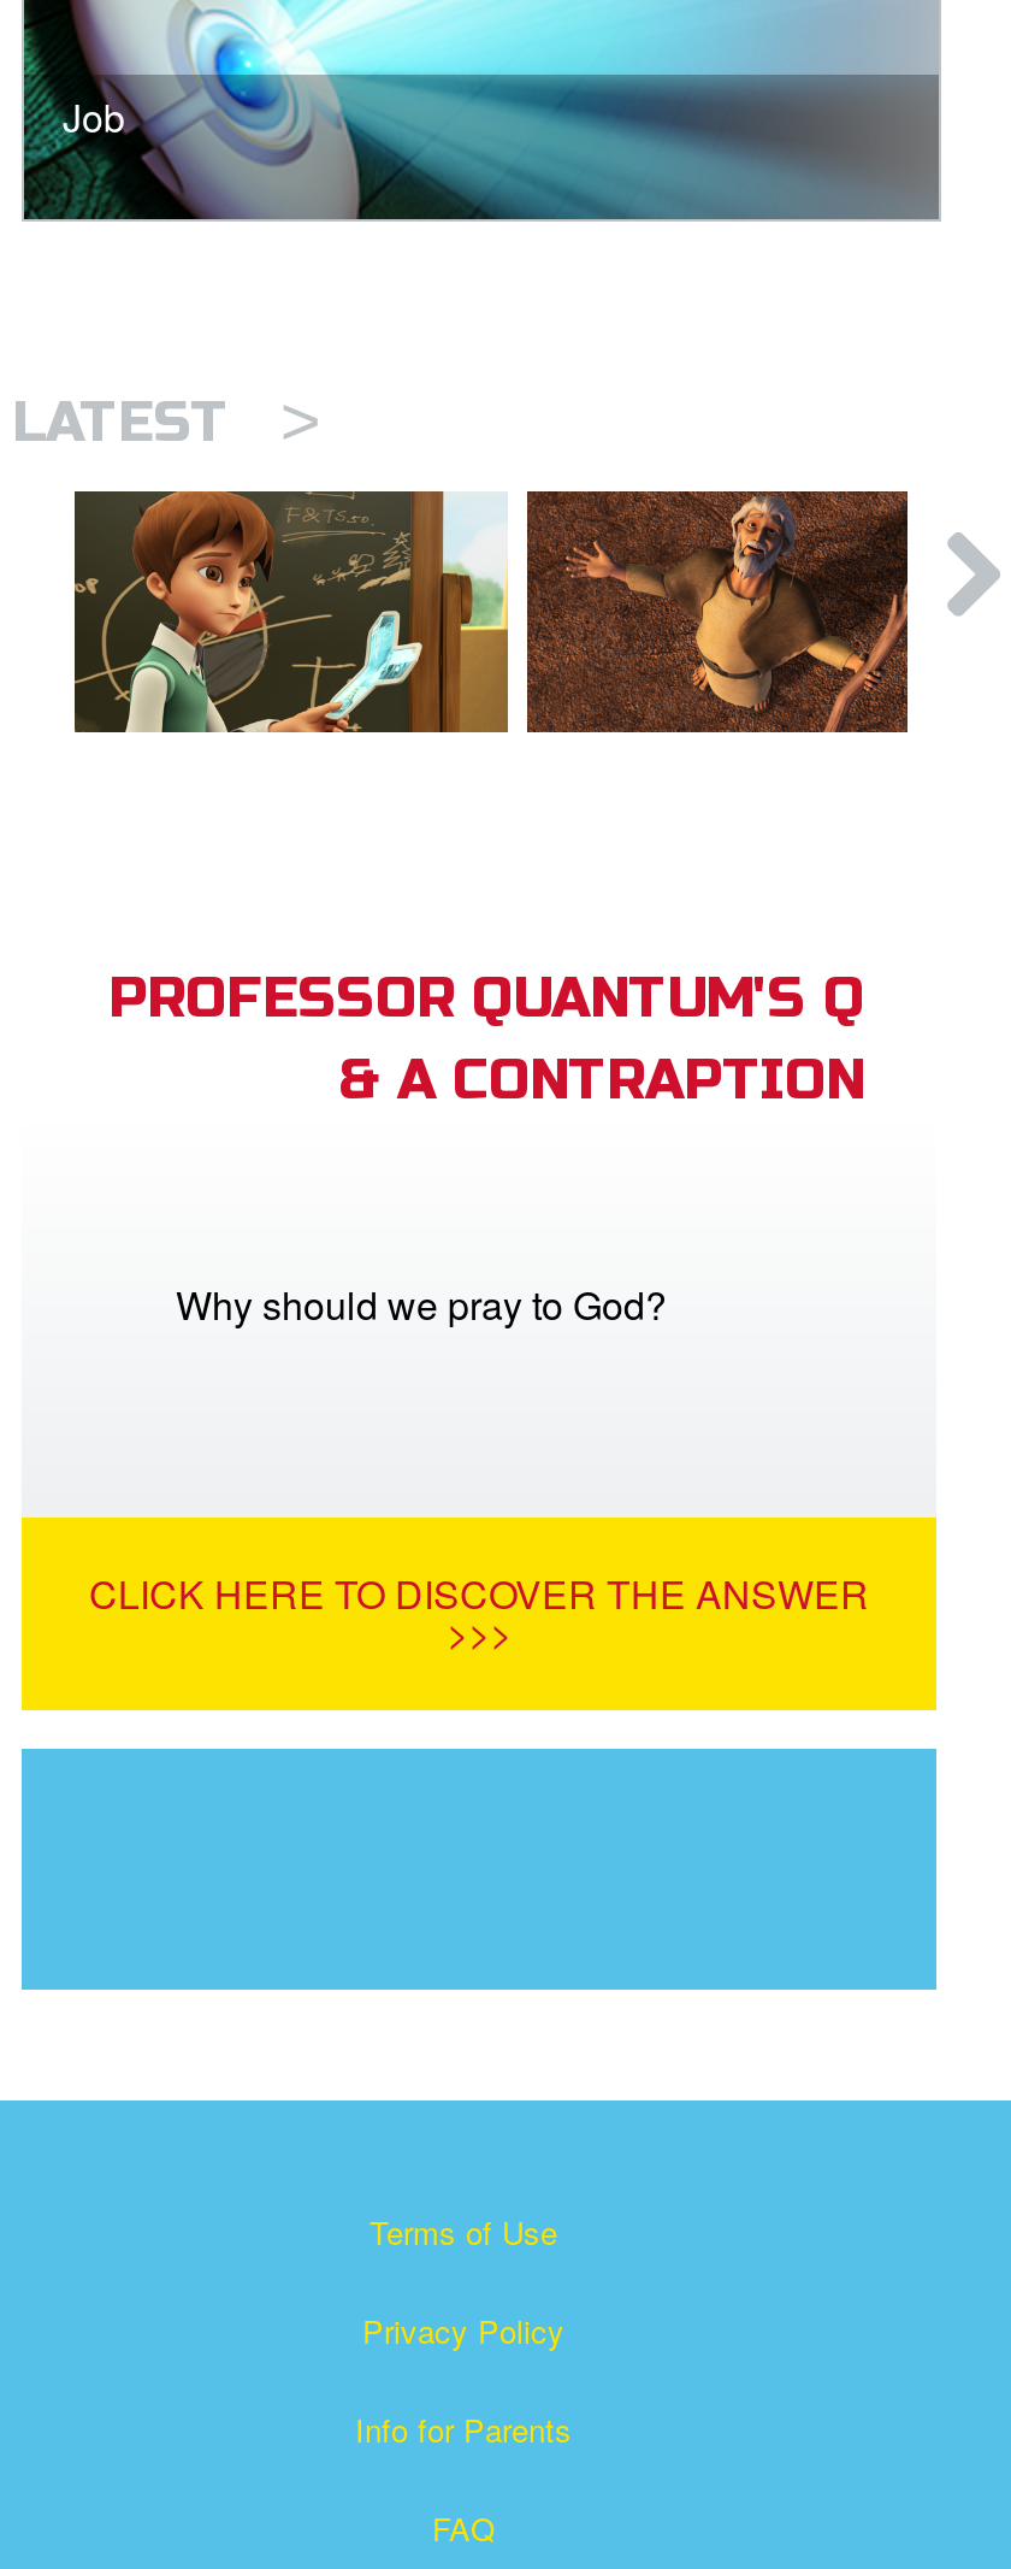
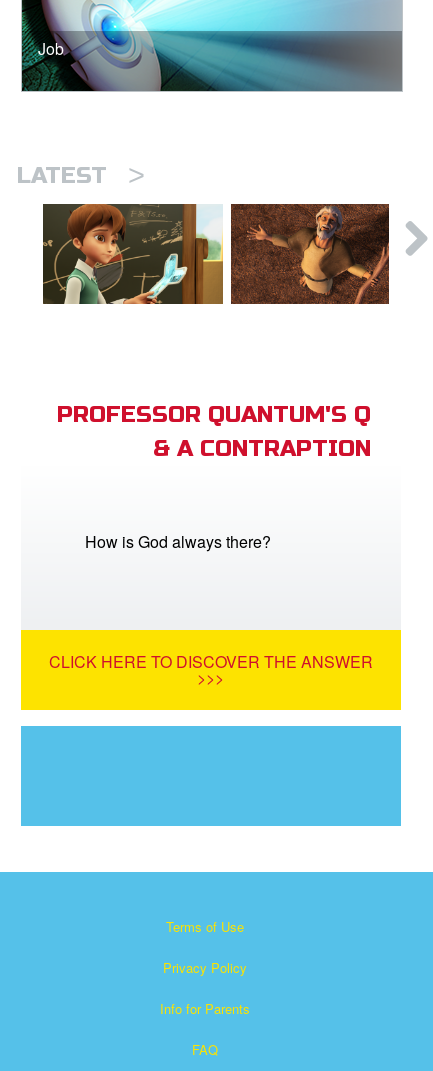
- Why should we pray to God?
+ How is God always there?
